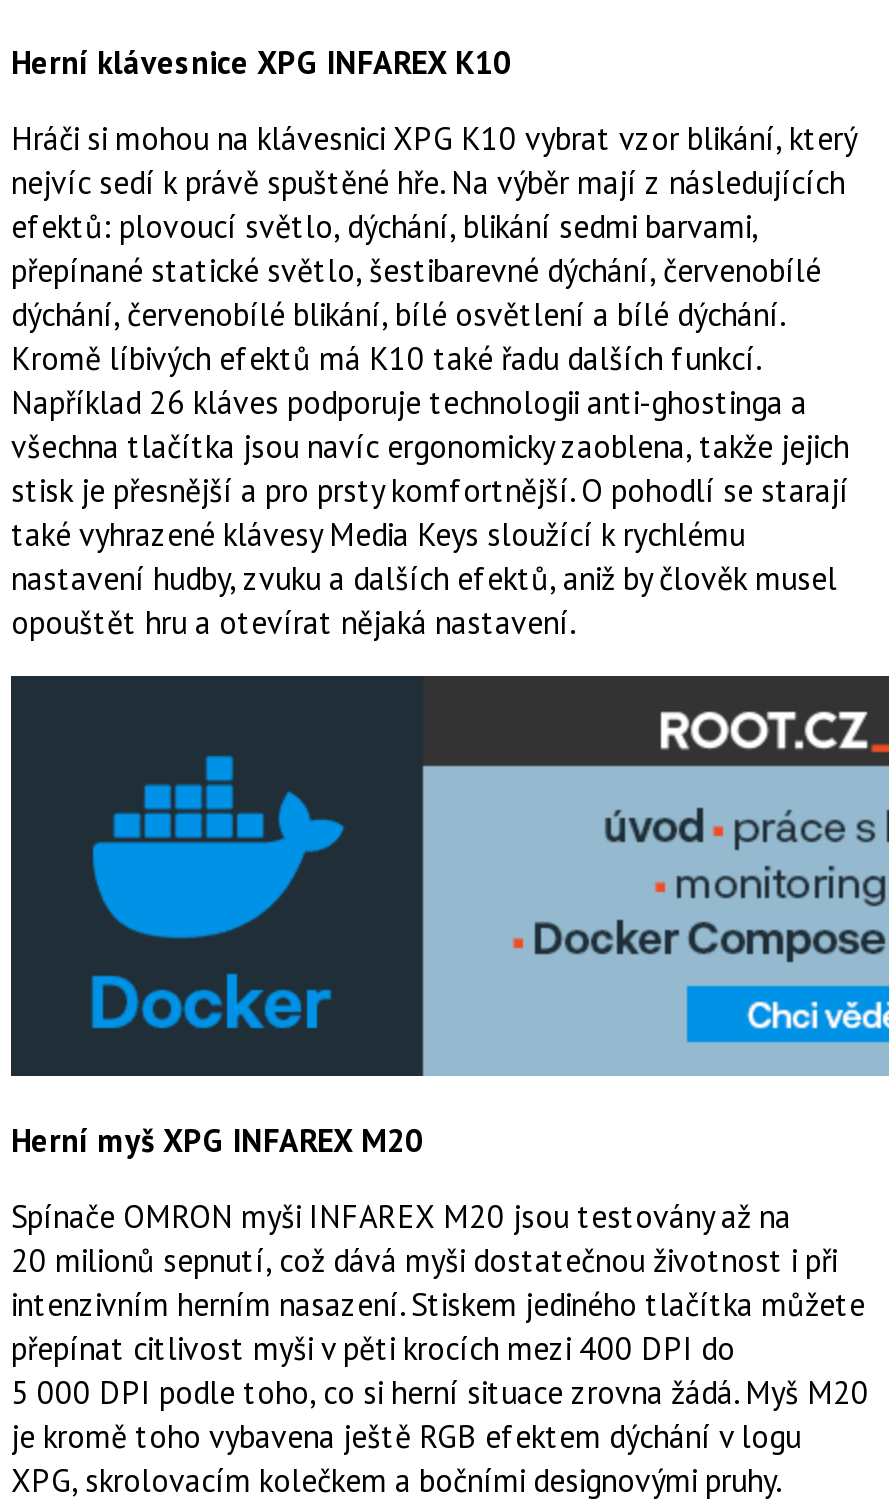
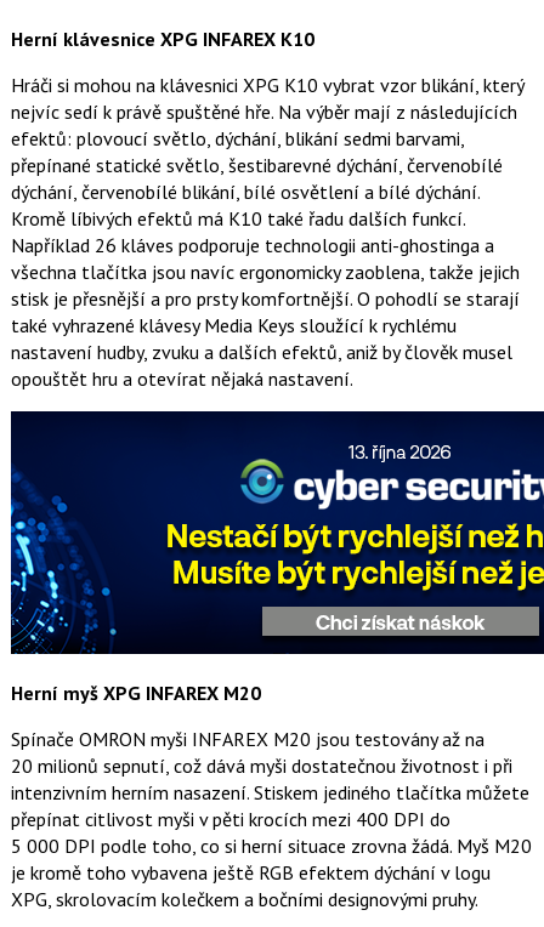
- [image]
+ [image]
